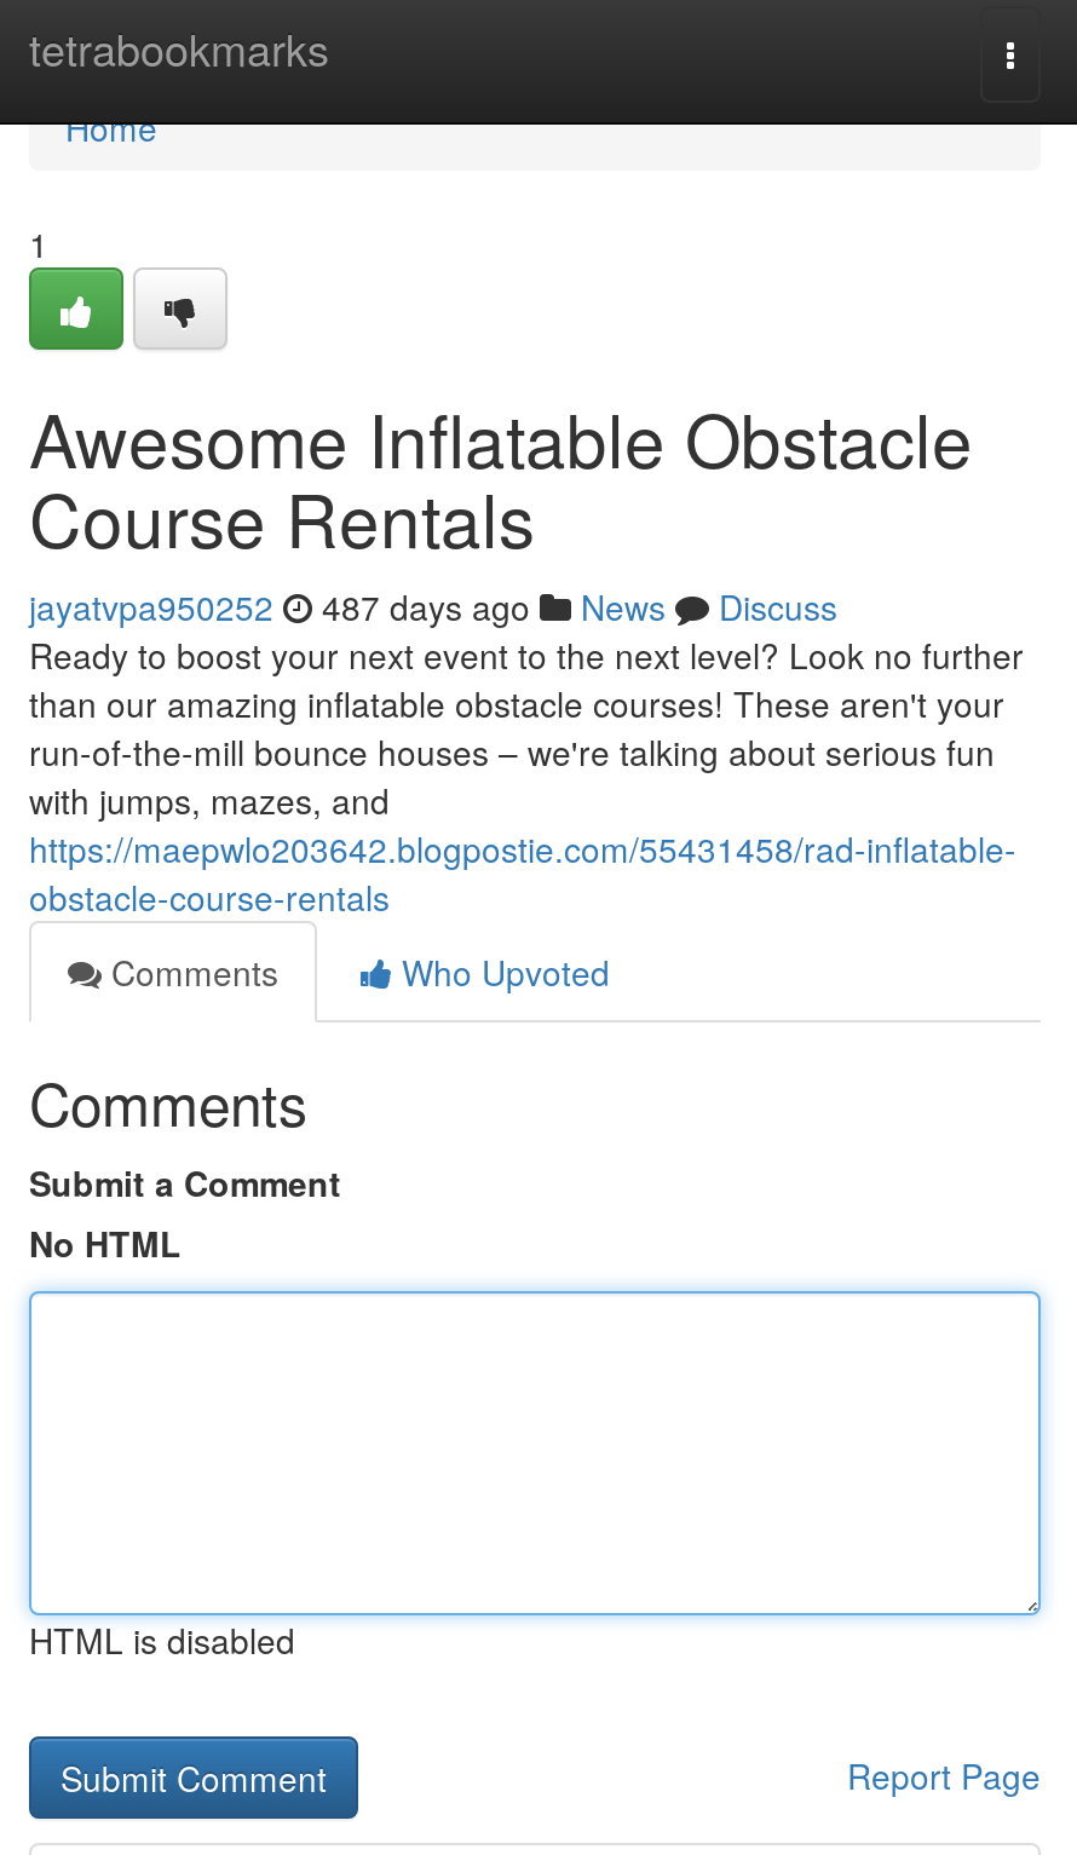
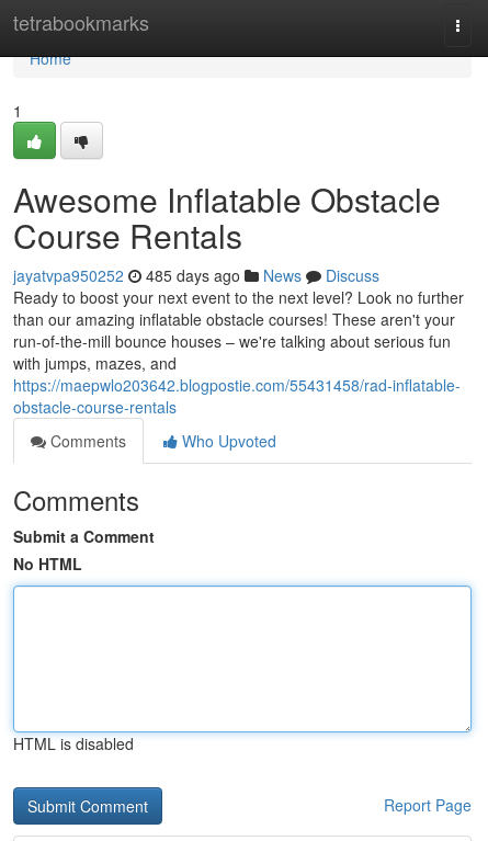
- jayatvpa950252 487 days ago News Discuss
+ jayatvpa950252 485 days ago News Discuss
